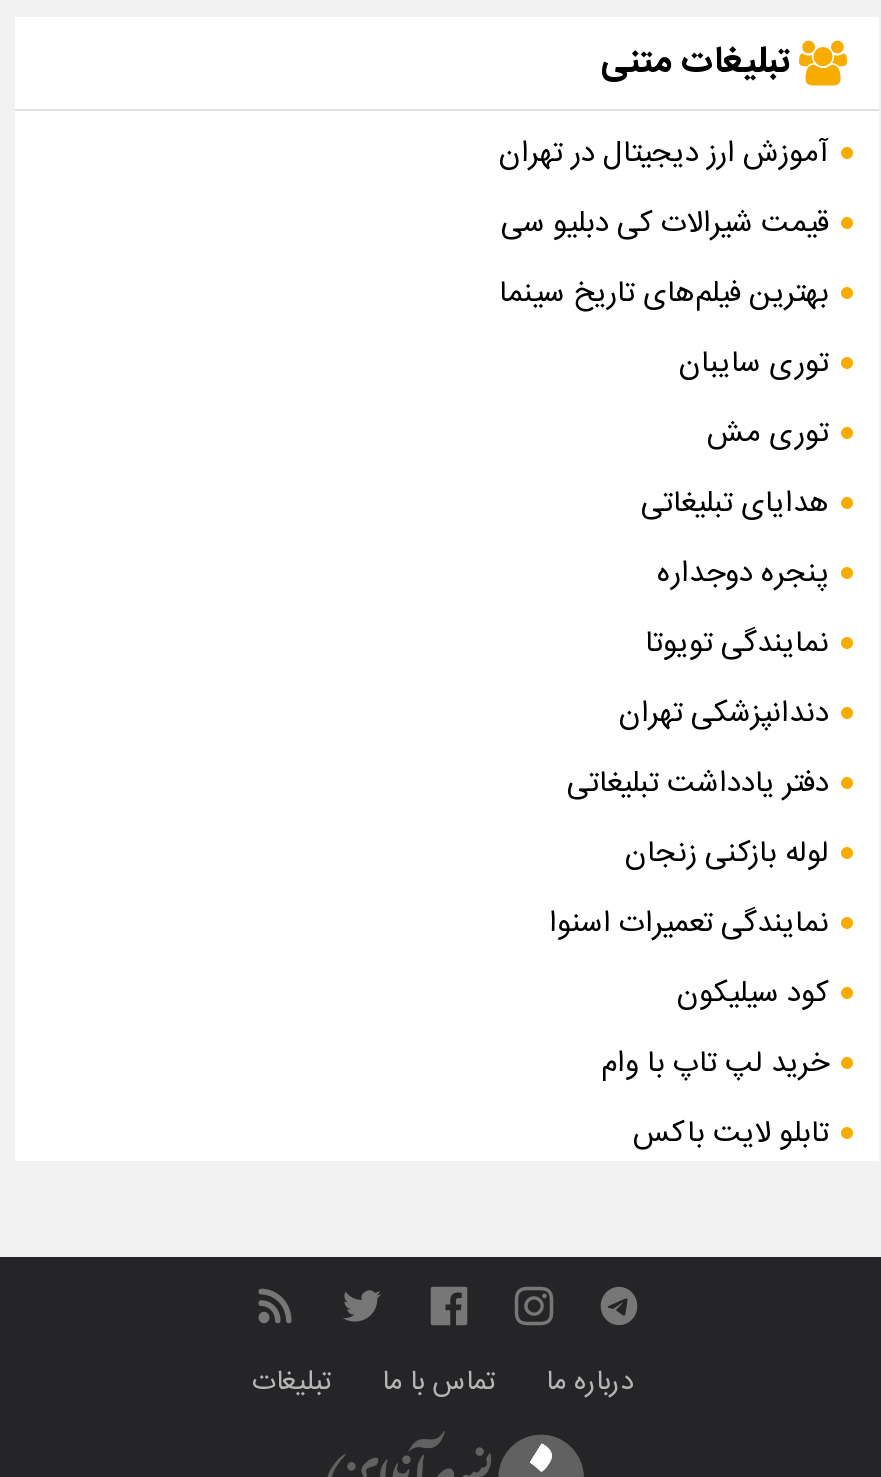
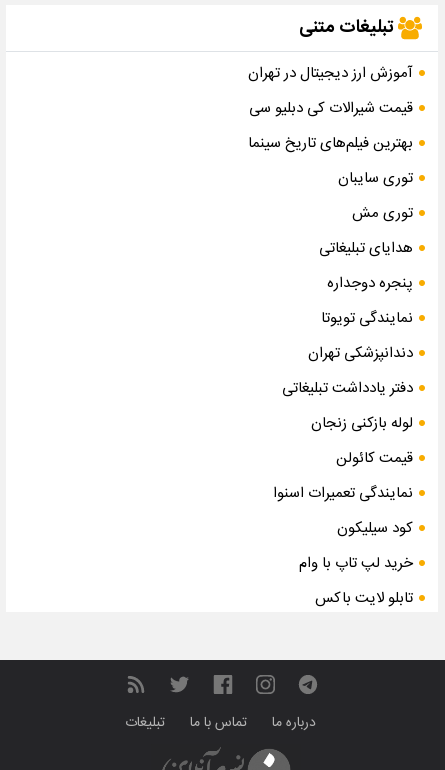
+ قیمت کائولن
